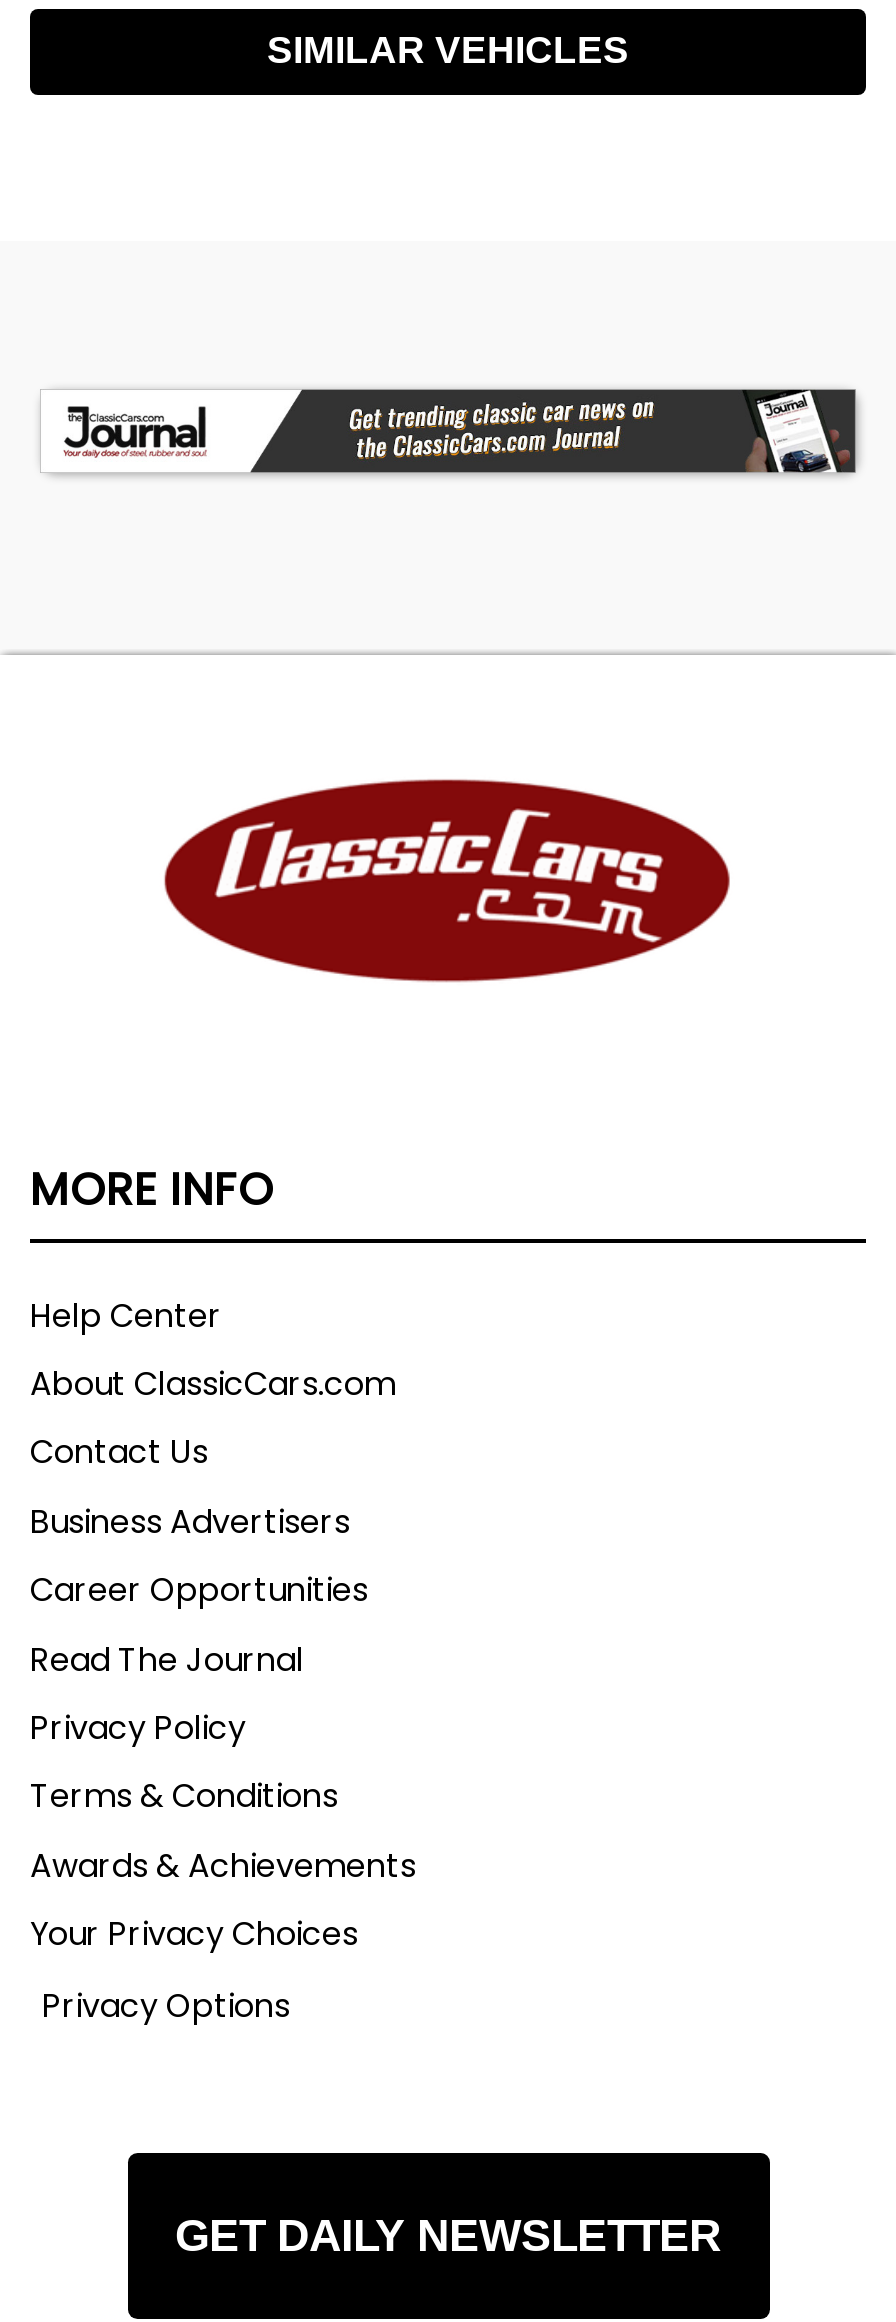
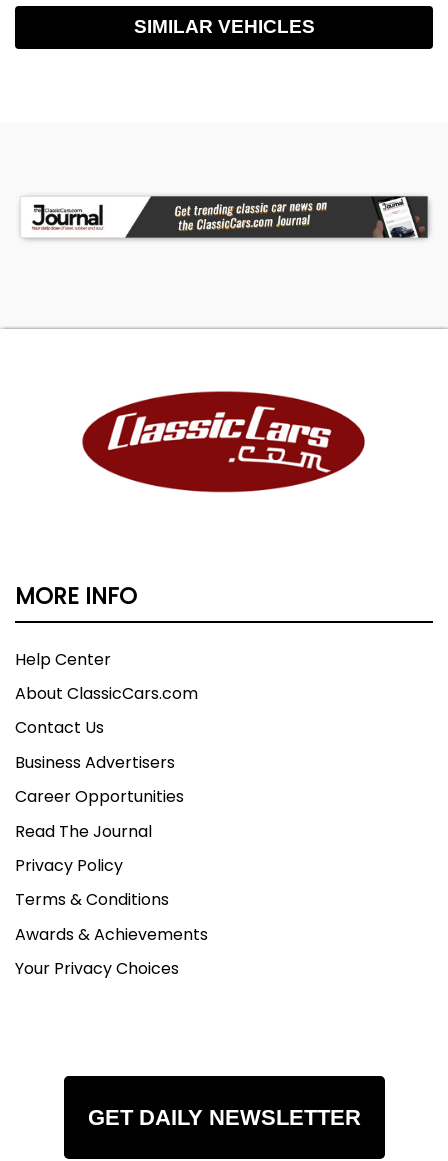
- Privacy Options
